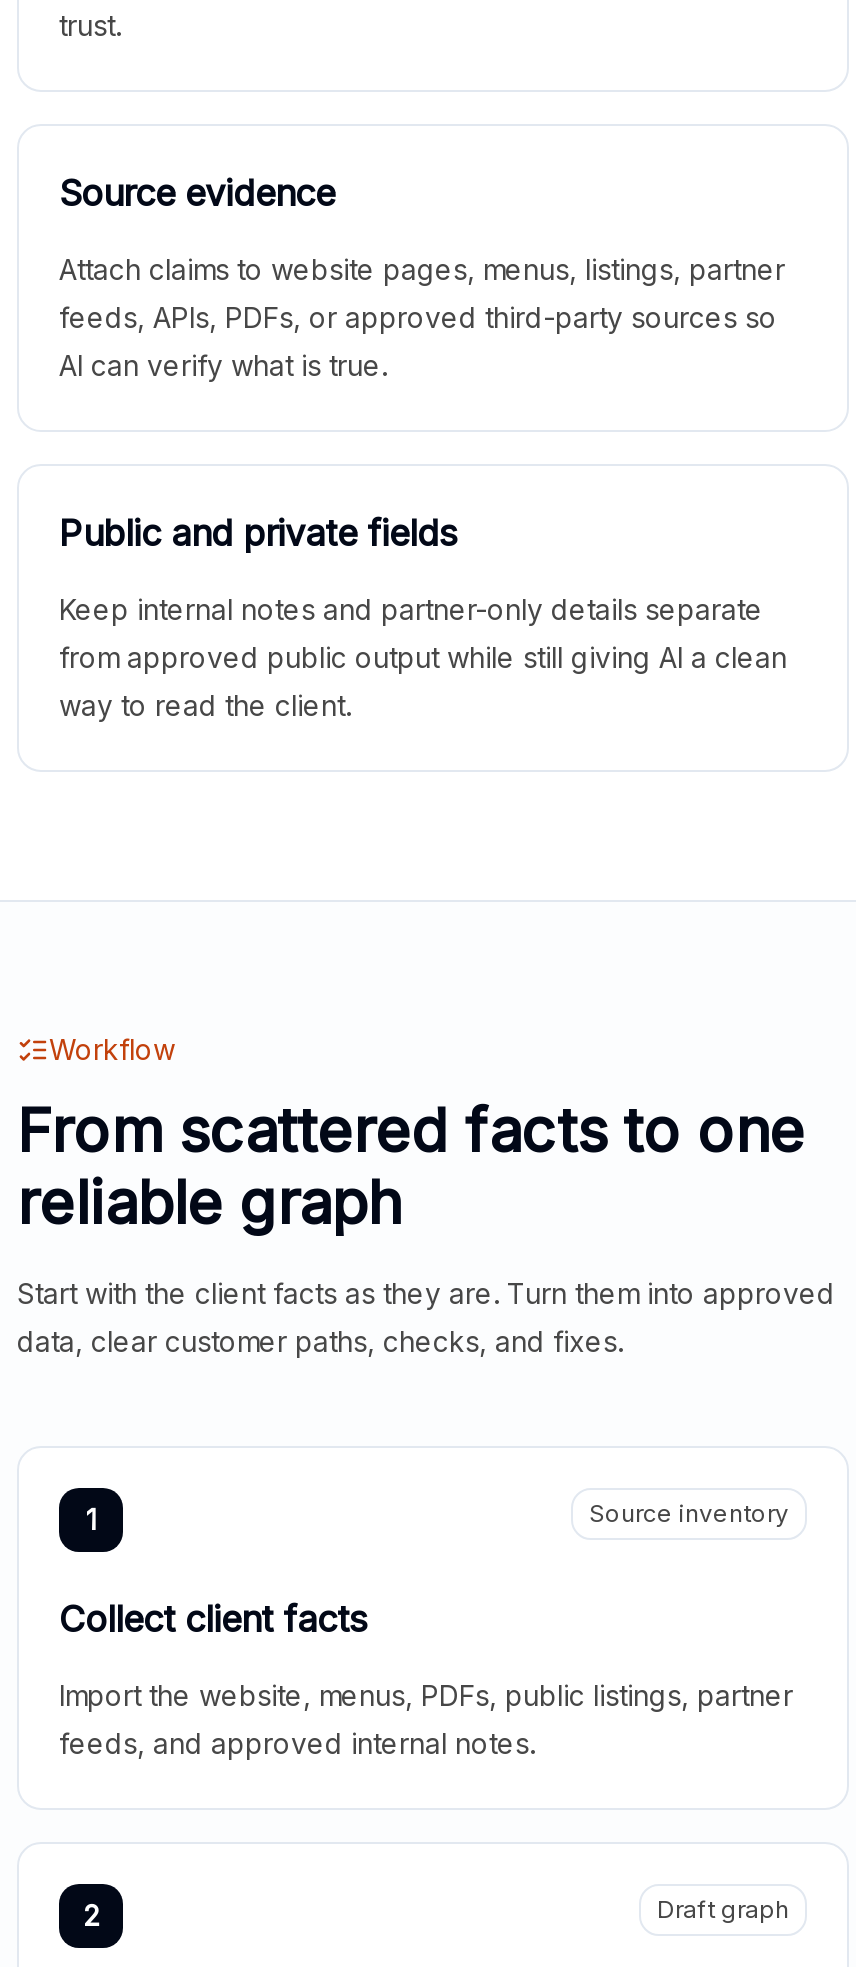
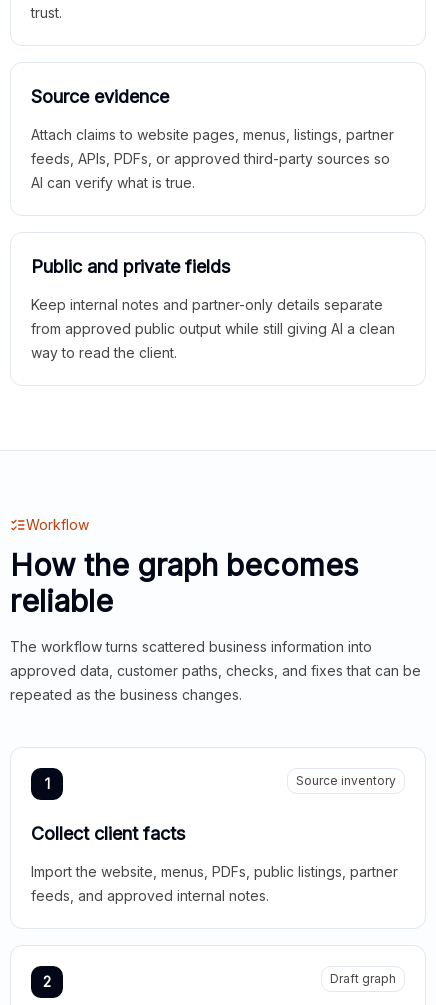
- From scattered facts to one
- reliable graph
+ How the graph becomes
+ reliable

- Start with the client facts as they are. Turn them into approved
- data, clear customer paths, checks, and fixes.
+ The workflow turns scattered business information into
+ approved data, customer paths, checks, and fixes that can be
+ repeated as the business changes.
